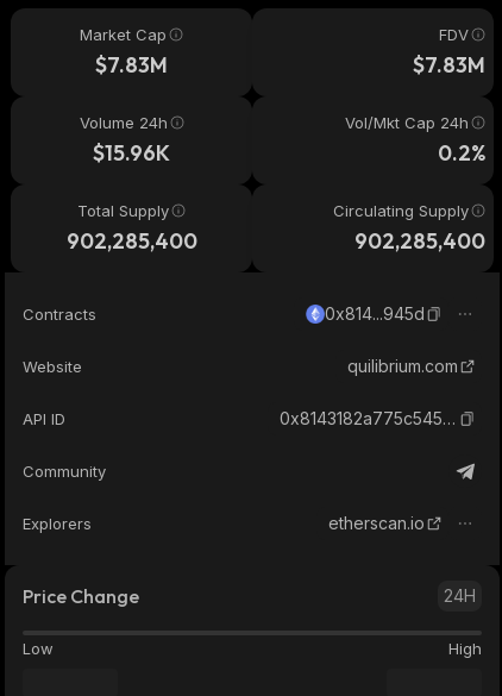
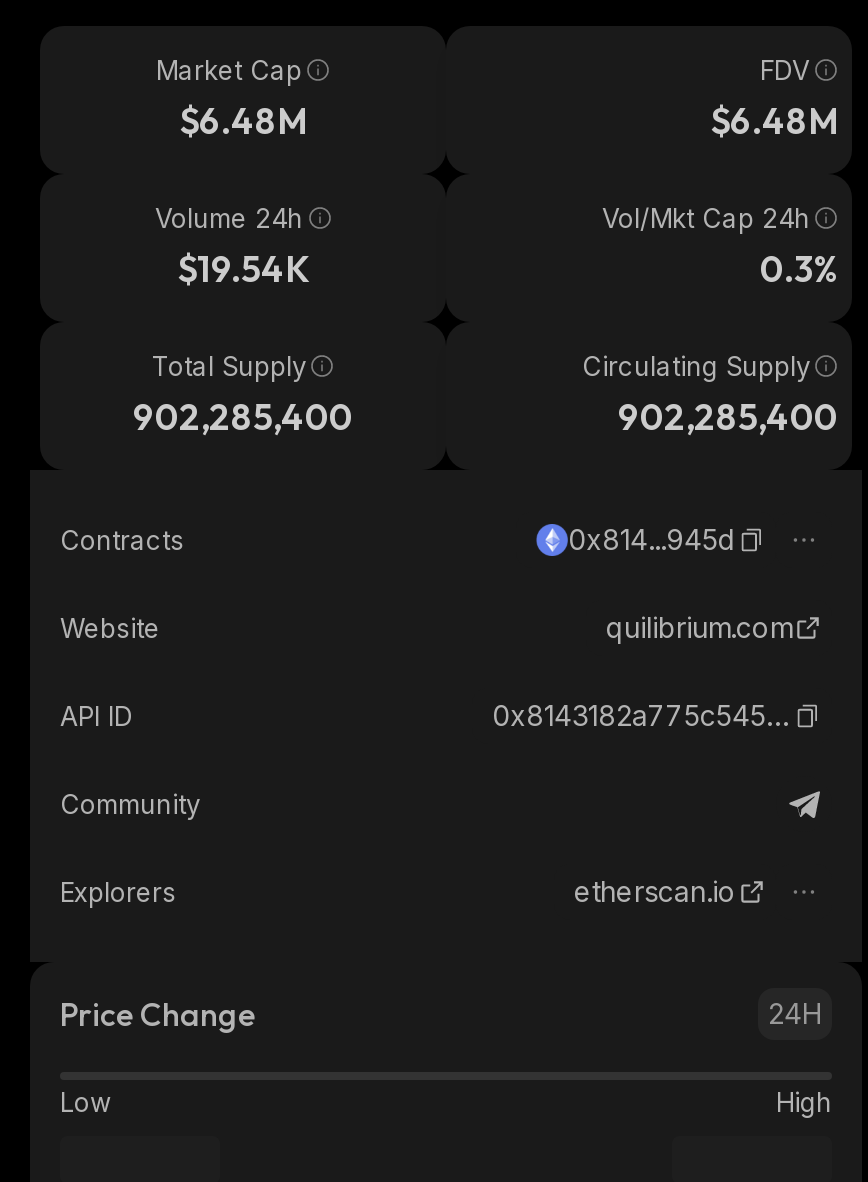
- $7.83M
+ $6.48M

- $7.83M
+ $6.48M

- $15.96K
+ $19.54K

- 0.2%
+ 0.3%
